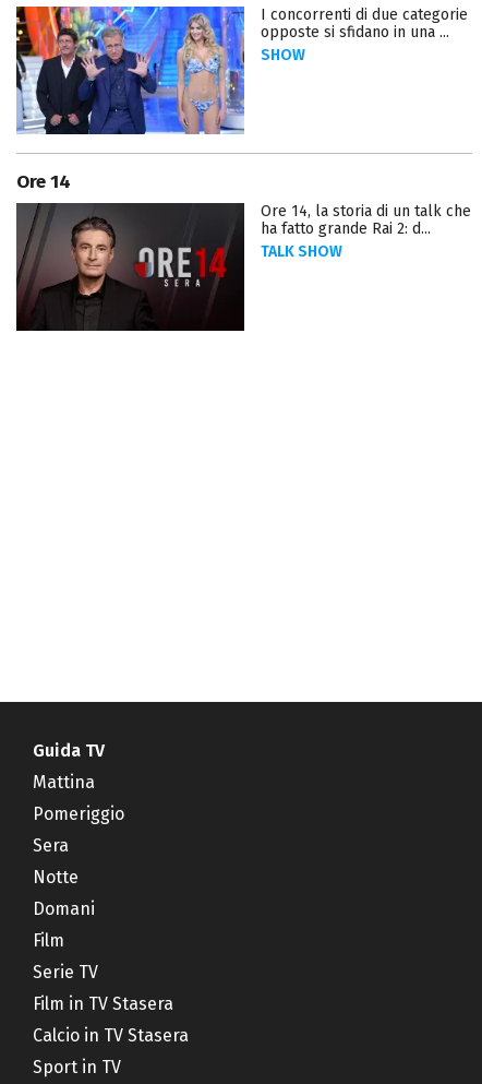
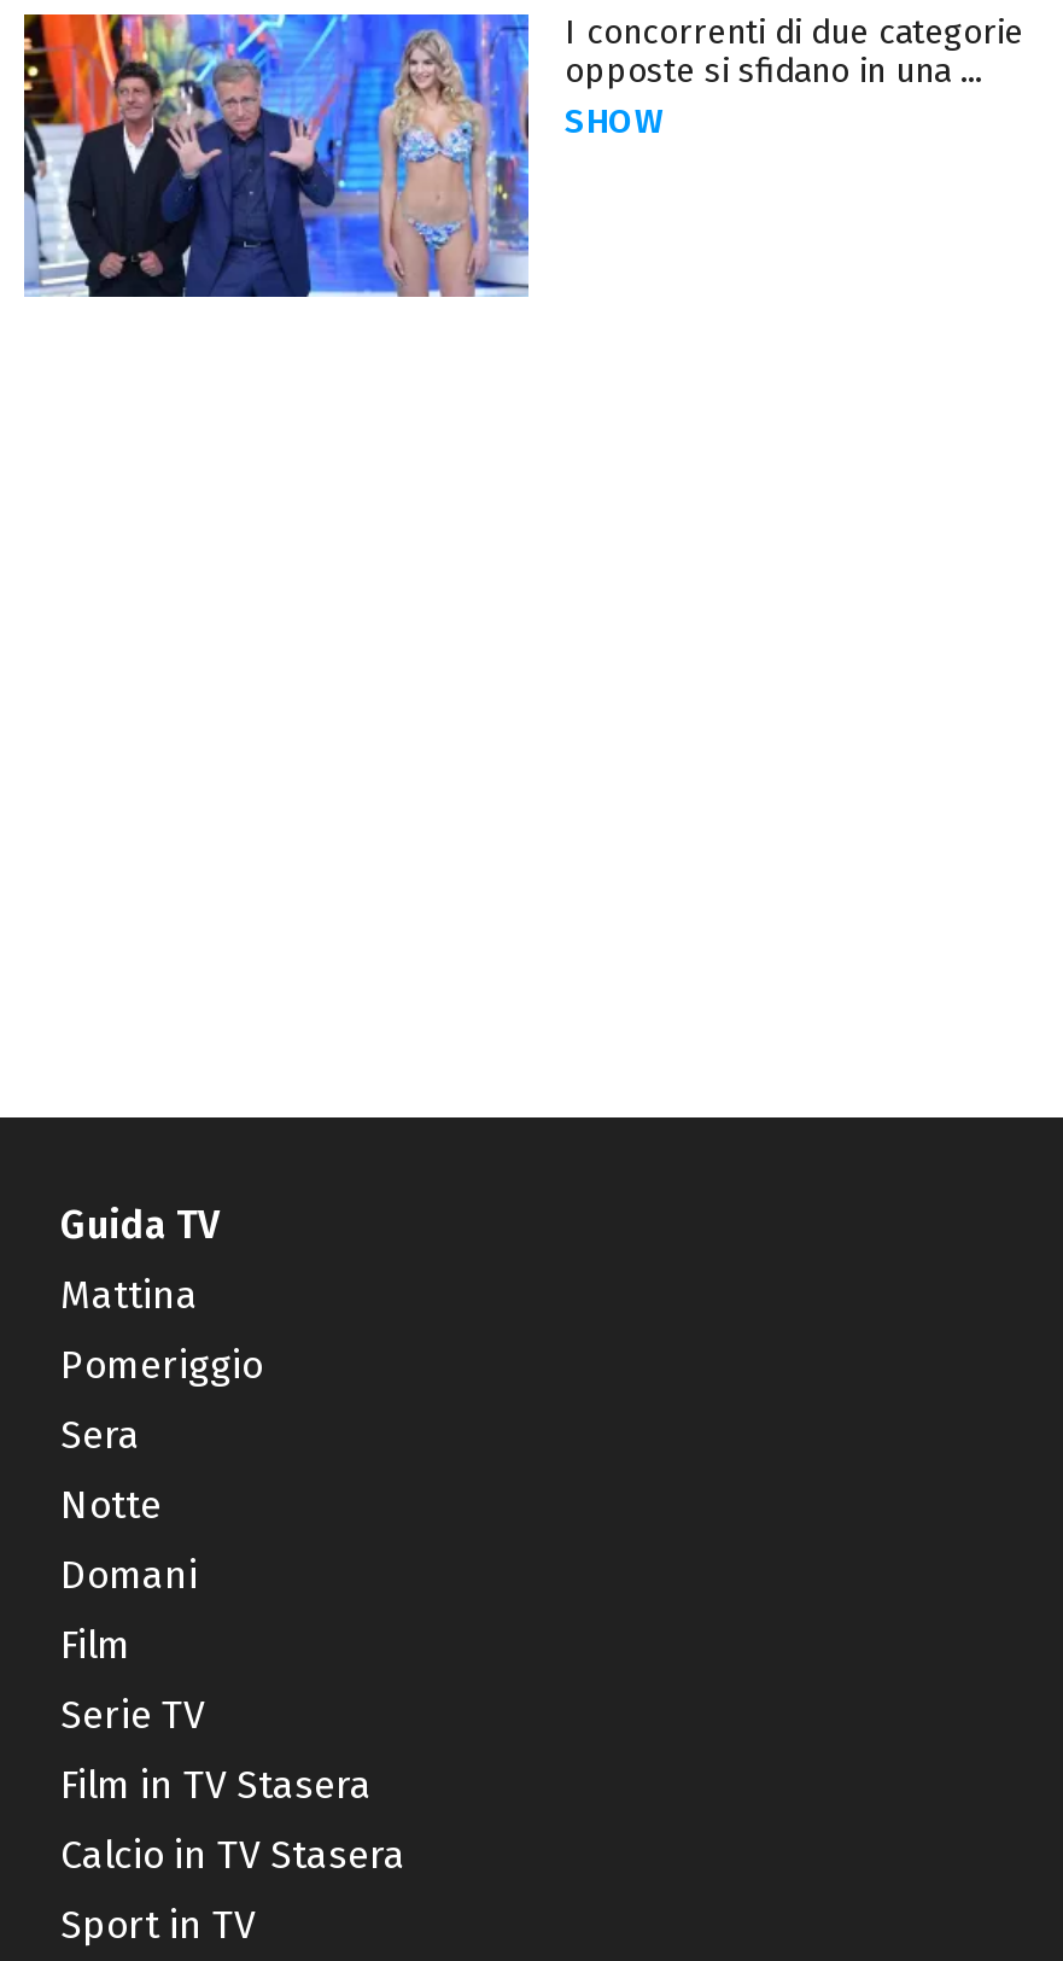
- [image]
- Ore 14
- Ore 14, la storia di un talk che
- ha fatto grande Rai 2: d...
- TALK SHOW
